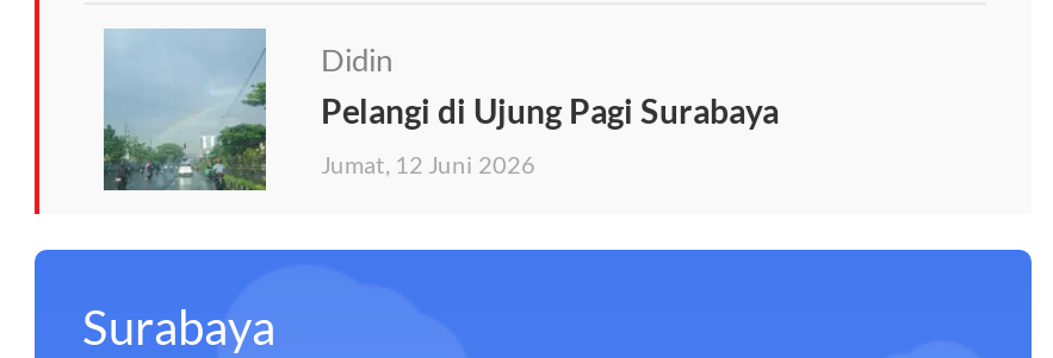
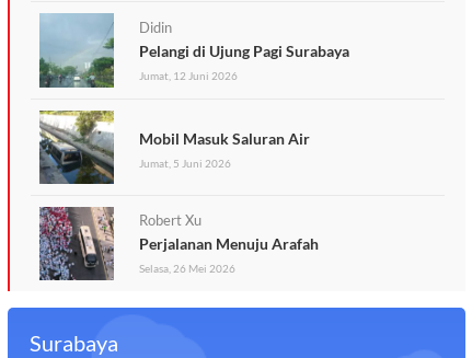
+ [image]
+ Mobil Masuk Saluran Air
+ Jumat, 5 Juni 2026
+ Robert Xu
+ Perjalanan Menuju Arafah
+ Selasa, 26 Mei 2026

+ [image]
